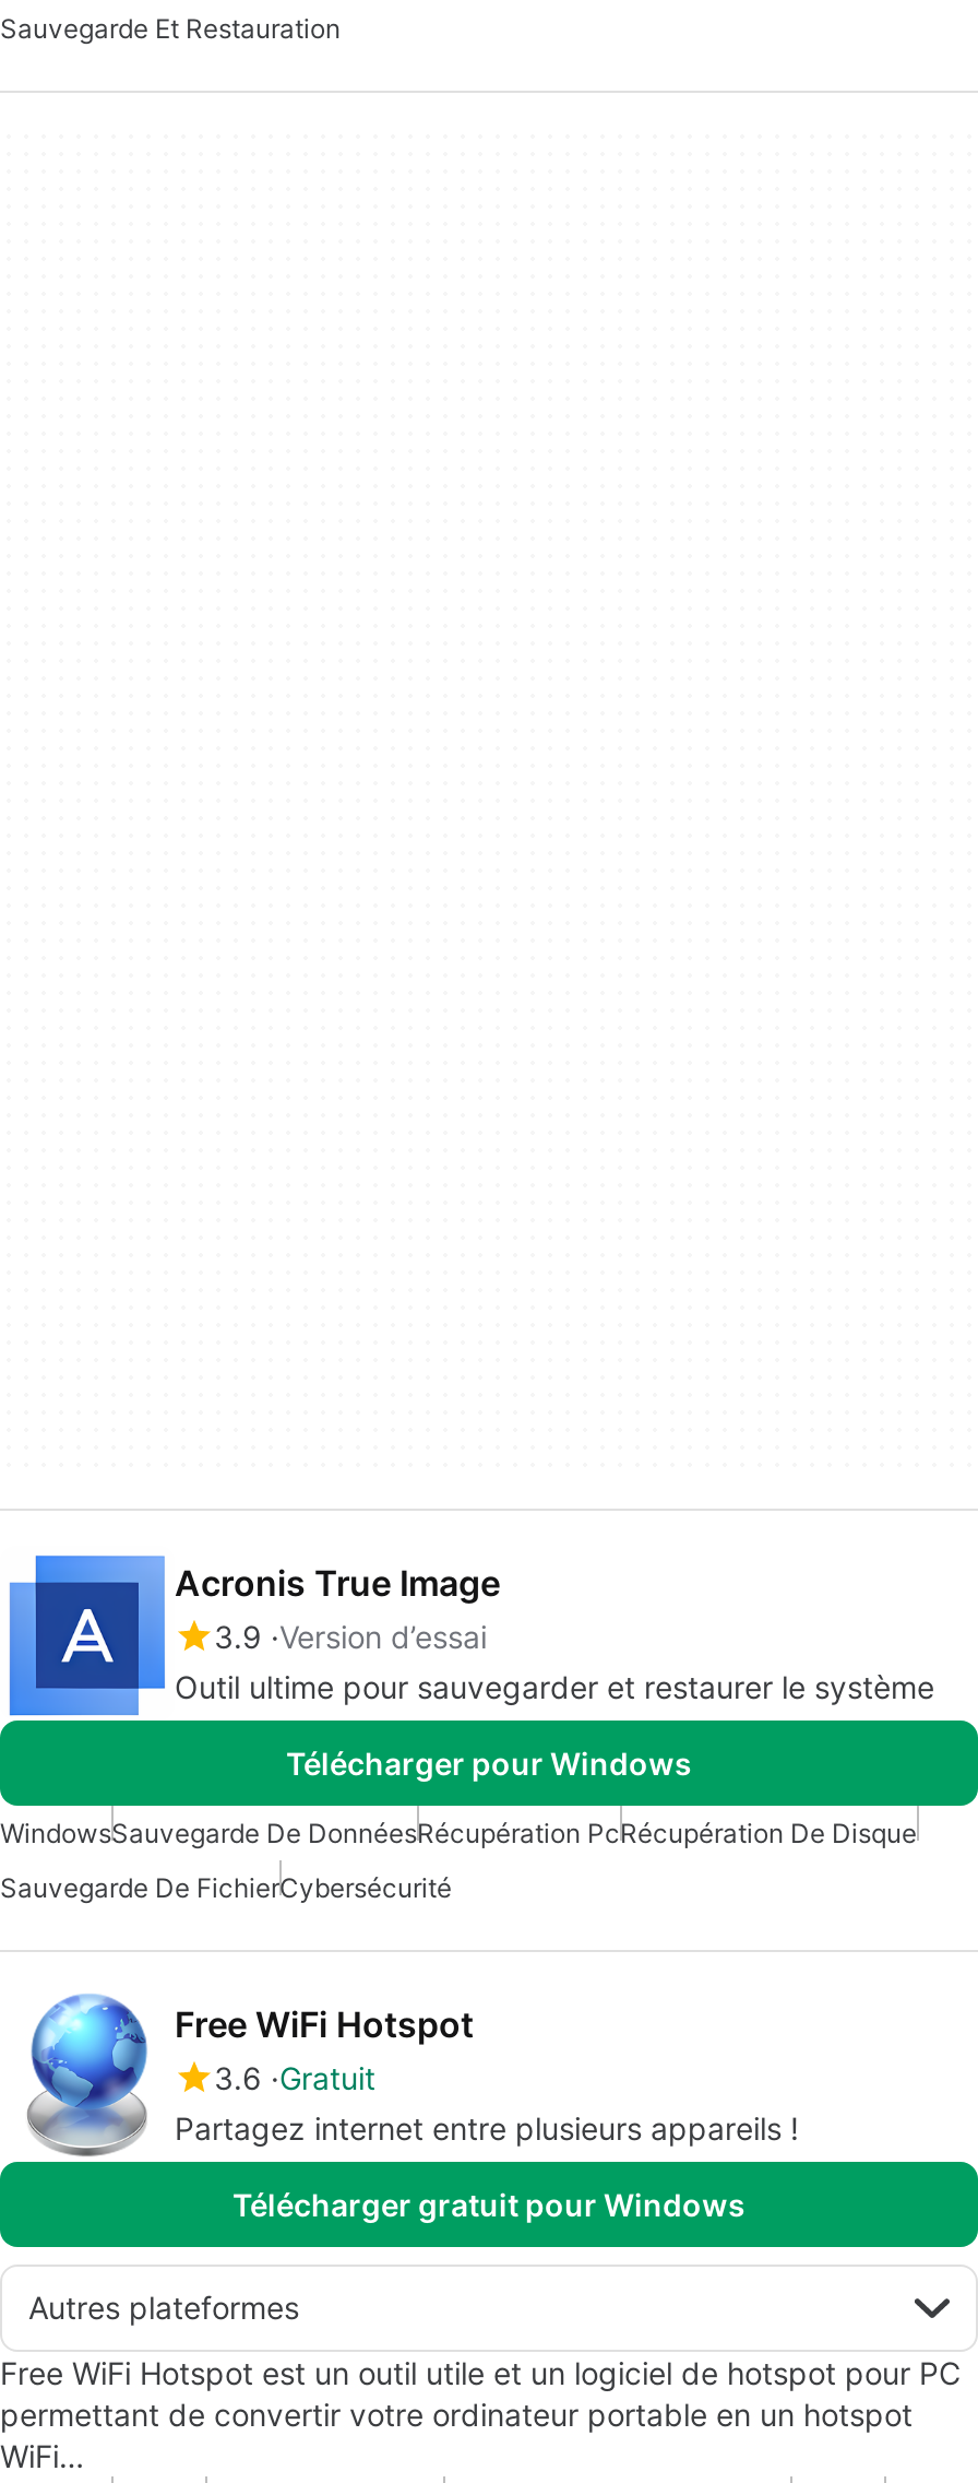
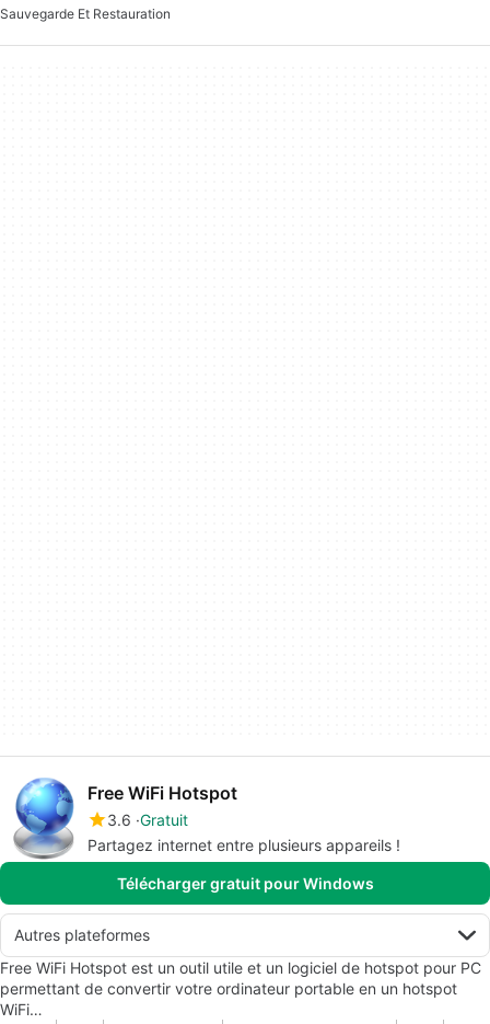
- [image]
- Acronis True Image
- 3.9 Version d’essai
- Outil ultime pour sauvegarder et restaurer le système
- Télécharger pour Windows
- WindowsSauvegarde De DonnéesRécupération PcRécupération De Disque
- Sauvegarde De FichierCybersécurité
